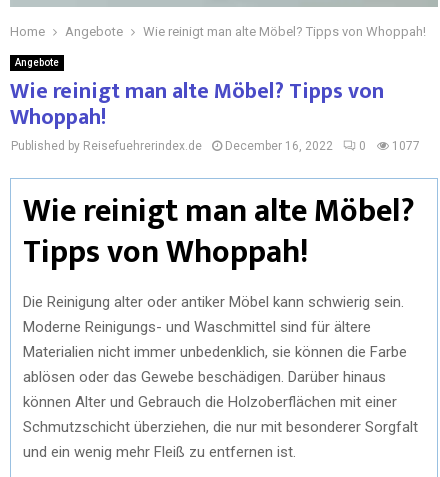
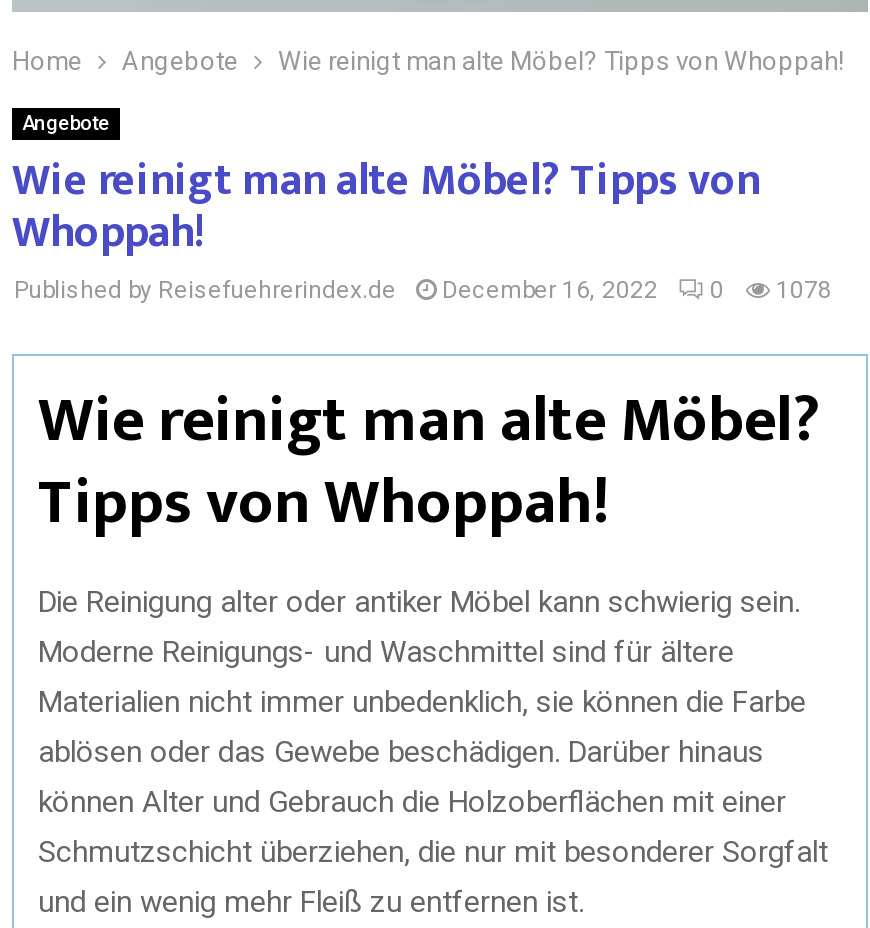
- Published by Reisefuehrerindex.de December 16, 2022 0 1077
+ Published by Reisefuehrerindex.de December 16, 2022 0 1078
